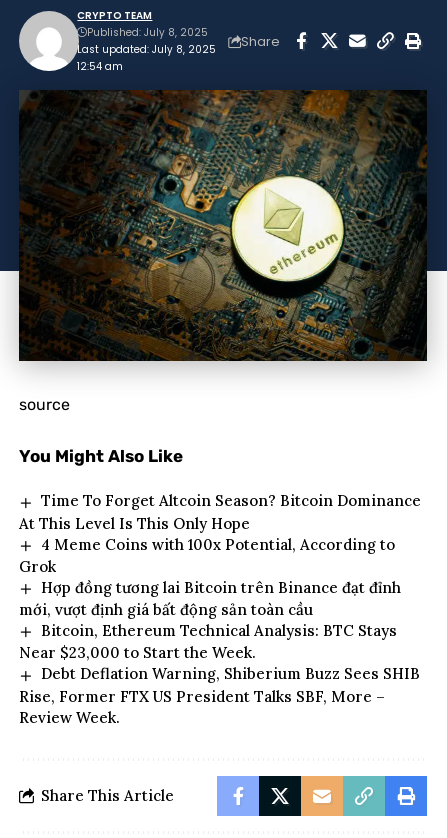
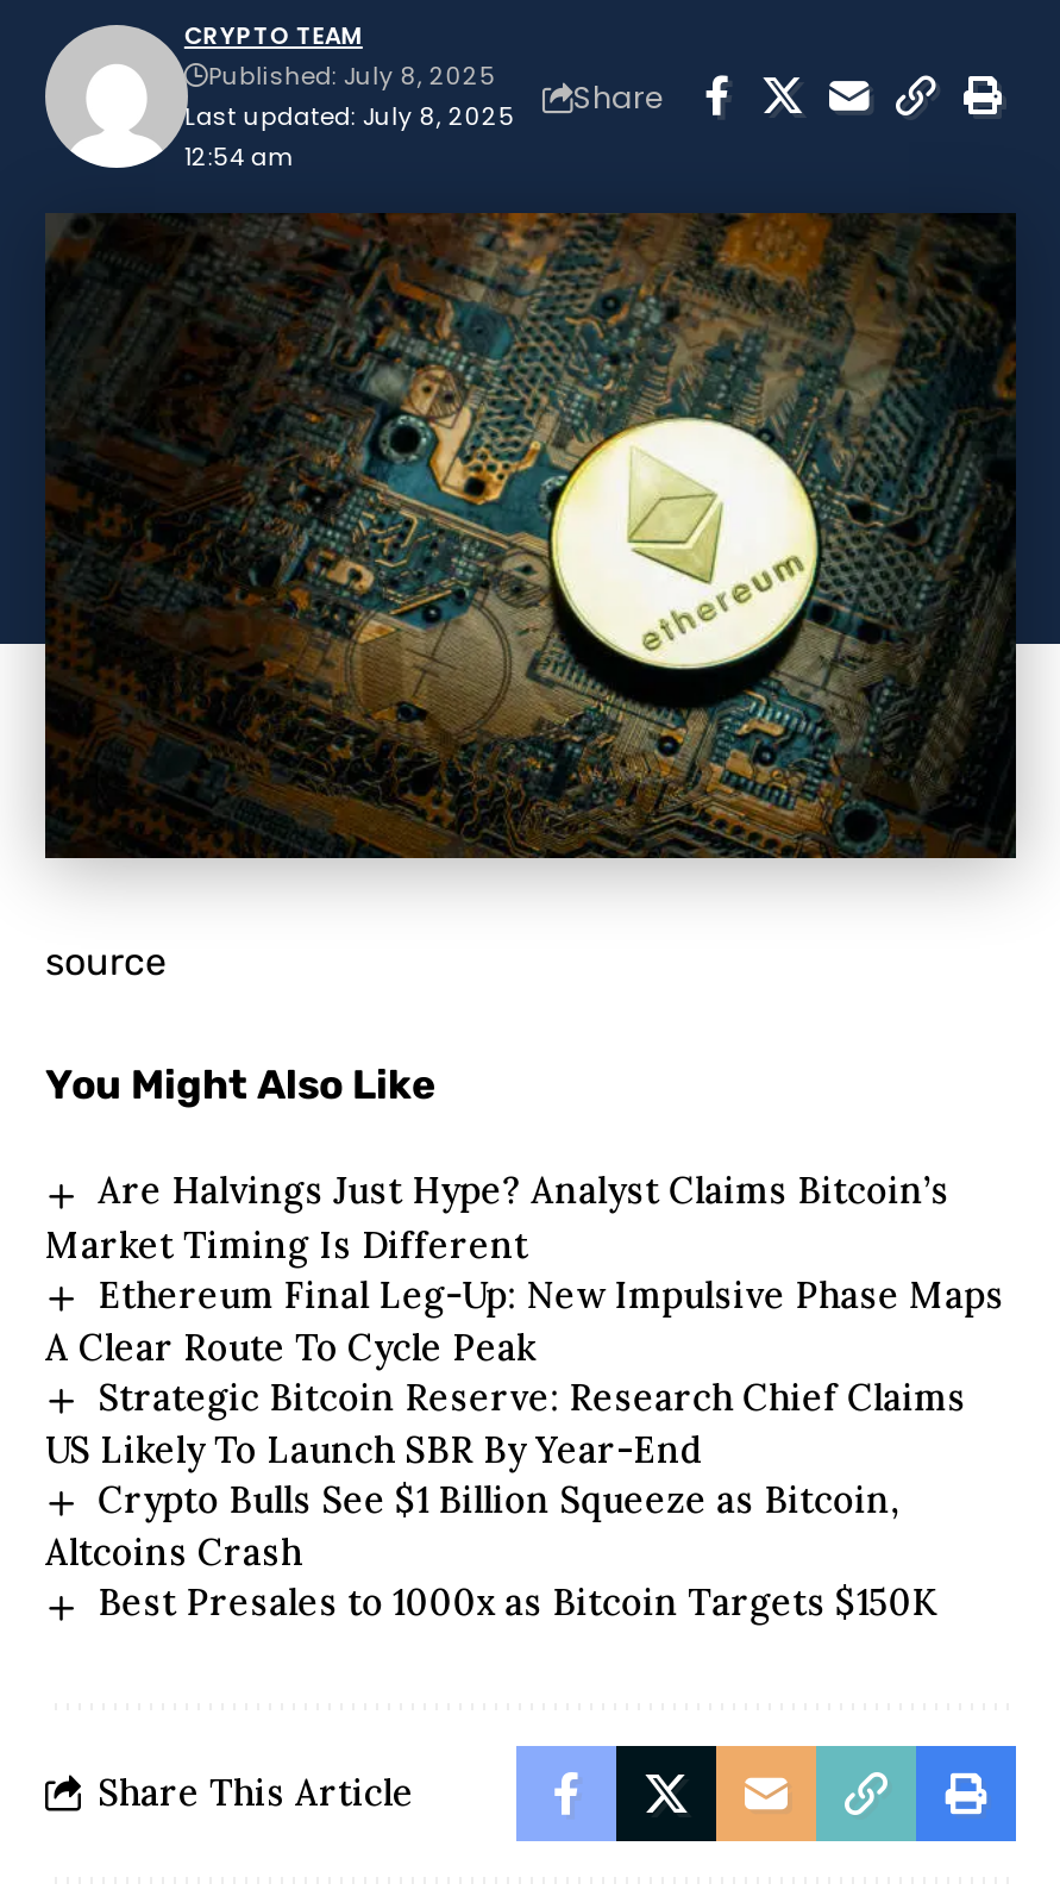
- Time To Forget Altcoin Season? Bitcoin Dominance
- At This Level Is This Only Hope
- 4 Meme Coins with 100x Potential, According to
- Grok
- Hợp đồng tương lai Bitcoin trên Binance đạt đỉnh
- mới, vượt định giá bất động sản toàn cầu
- Bitcoin, Ethereum Technical Analysis: BTC Stays
- Near $23,000 to Start the Week.
- Debt Deflation Warning, Shiberium Buzz Sees SHIB
- Rise, Former FTX US President Talks SBF, More –
- Review Week.
+ Are Halvings Just Hype? Analyst Claims Bitcoin’s
+ Market Timing Is Different
+ Ethereum Final Leg-Up: New Impulsive Phase Maps
+ A Clear Route To Cycle Peak
+ Strategic Bitcoin Reserve: Research Chief Claims
+ US Likely To Launch SBR By Year-End
+ Crypto Bulls See $1 Billion Squeeze as Bitcoin,
+ Altcoins Crash
+ Best Presales to 1000x as Bitcoin Targets $150K
